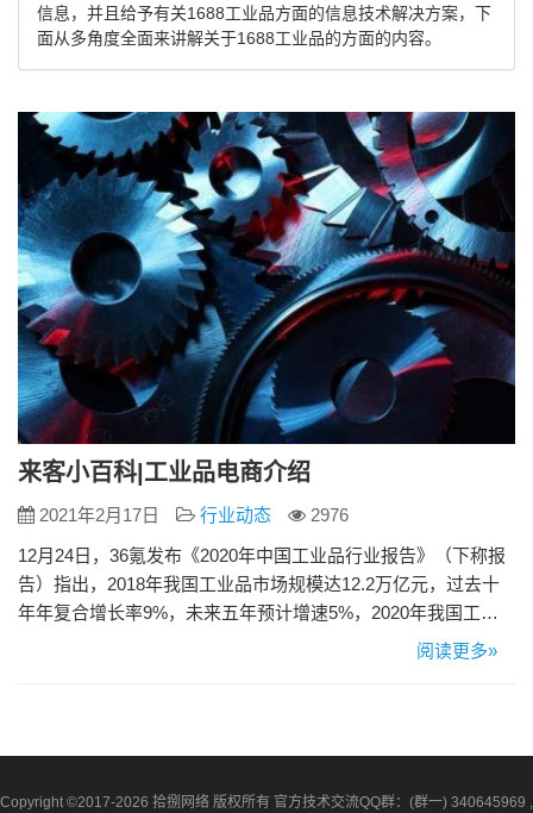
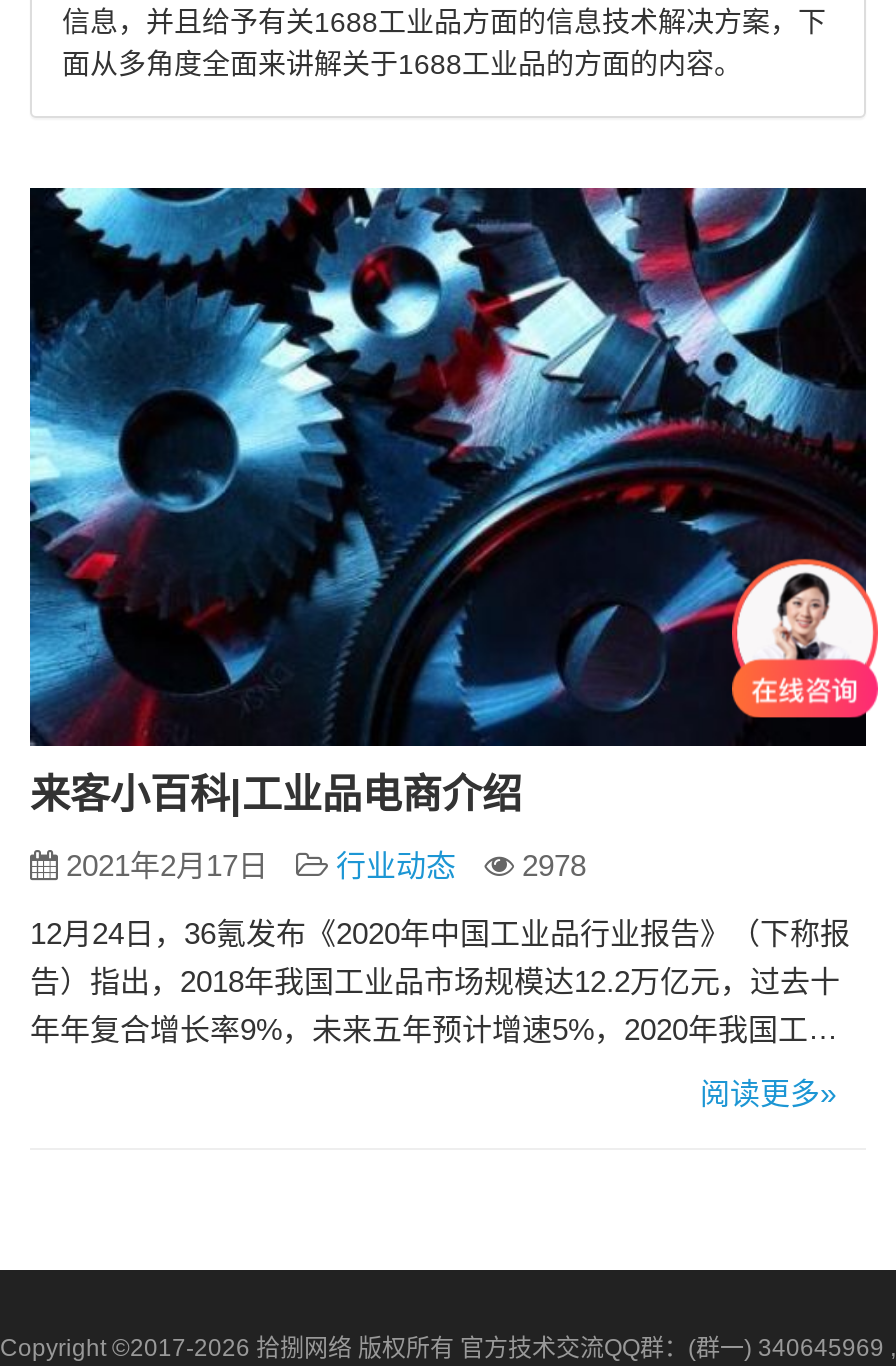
- [image]
+ [image]

- 2021年2月17日 行业动态 2976
+ 2021年2月17日 行业动态 2978
